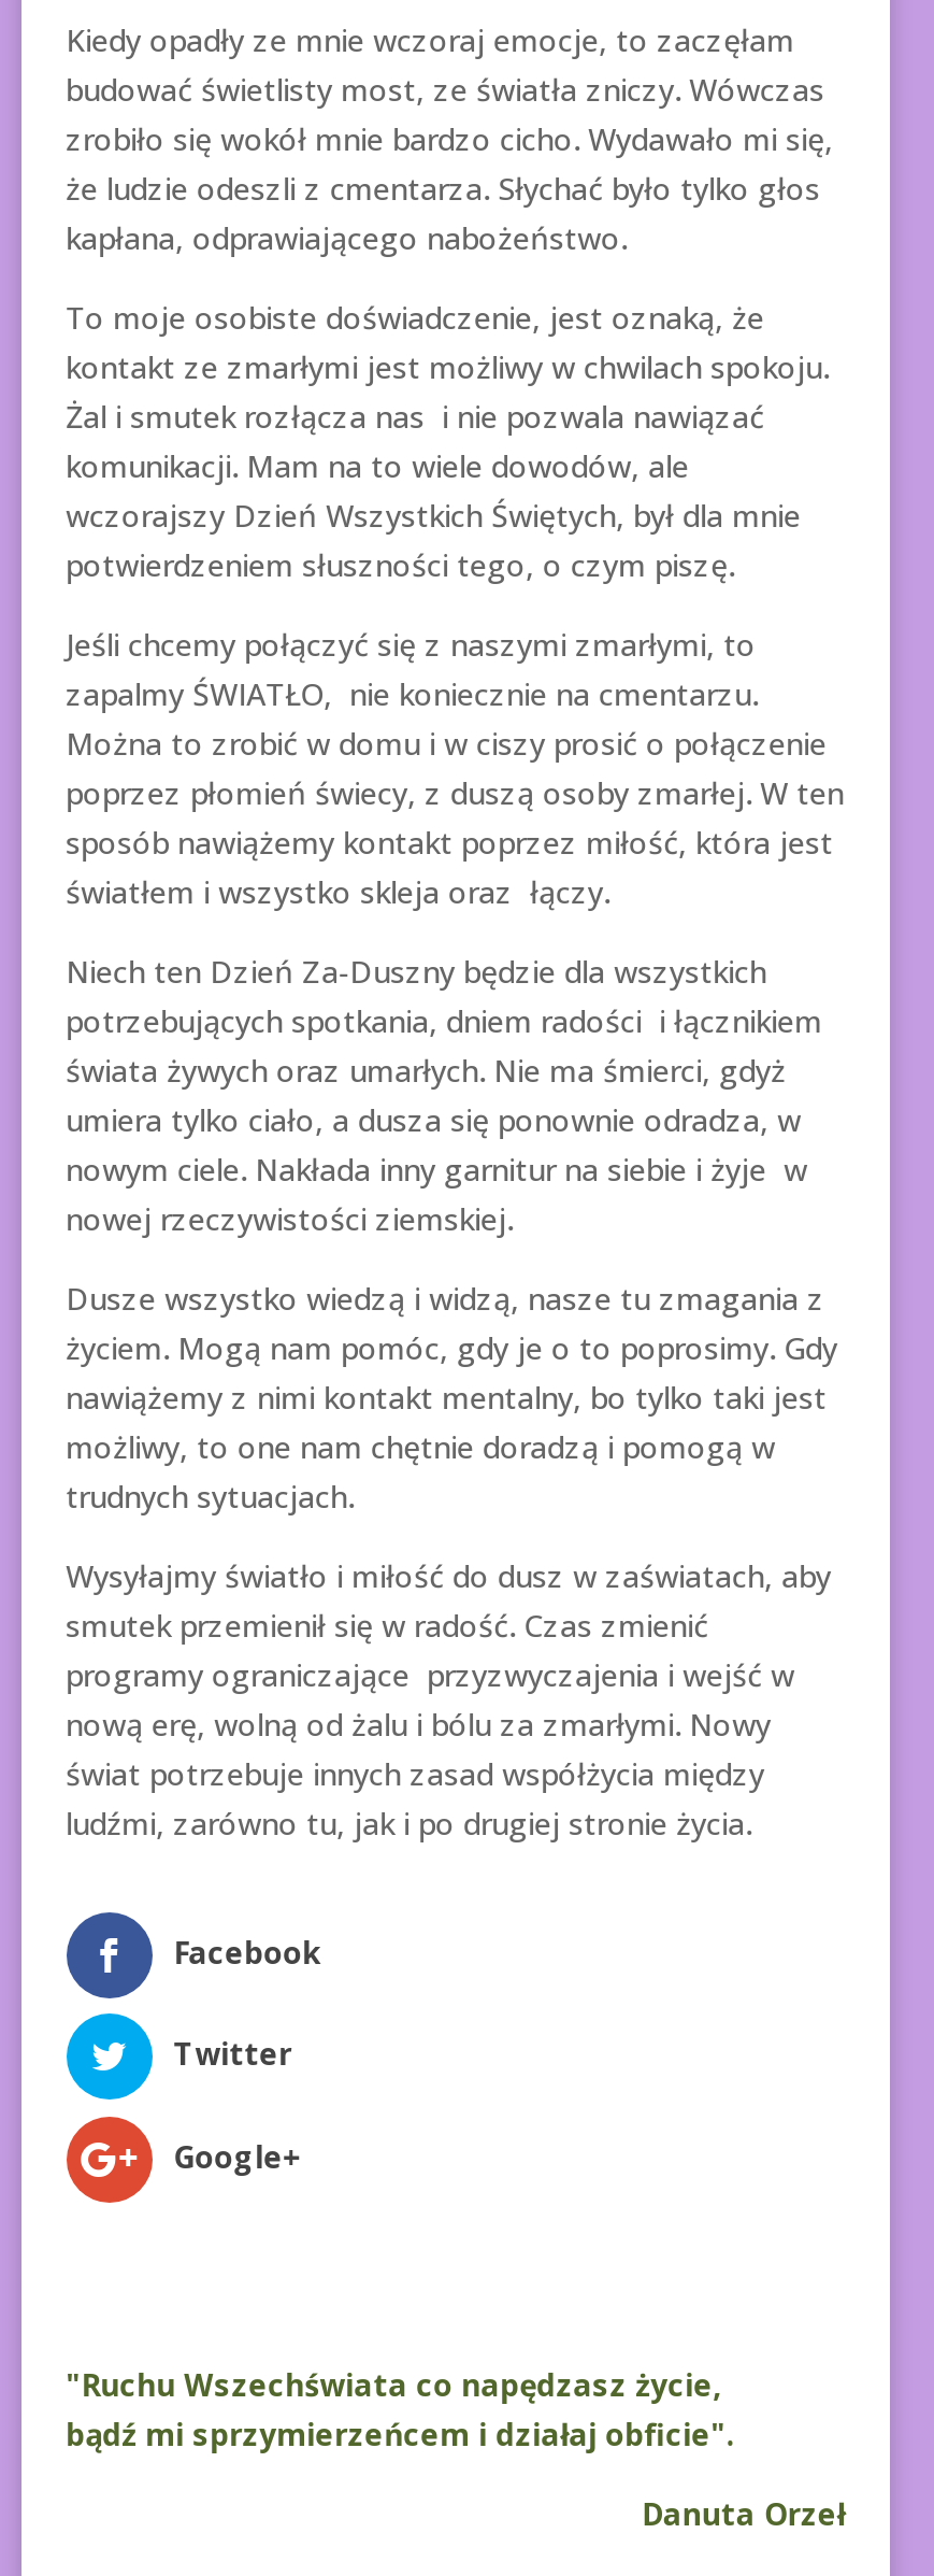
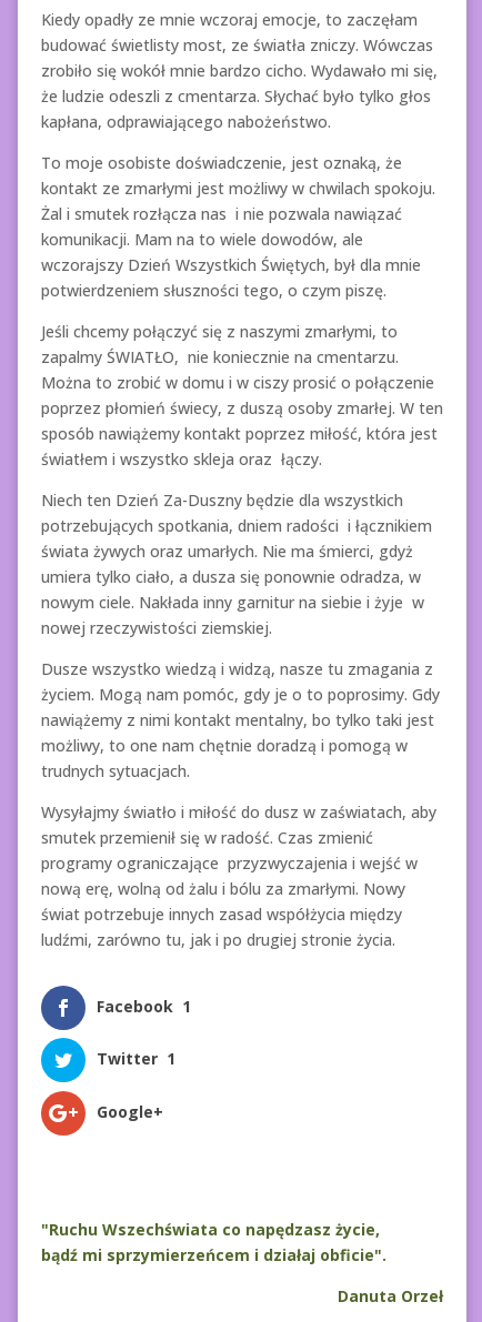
- Facebook
+ Facebook 1

- Twitter
+ Twitter 1
